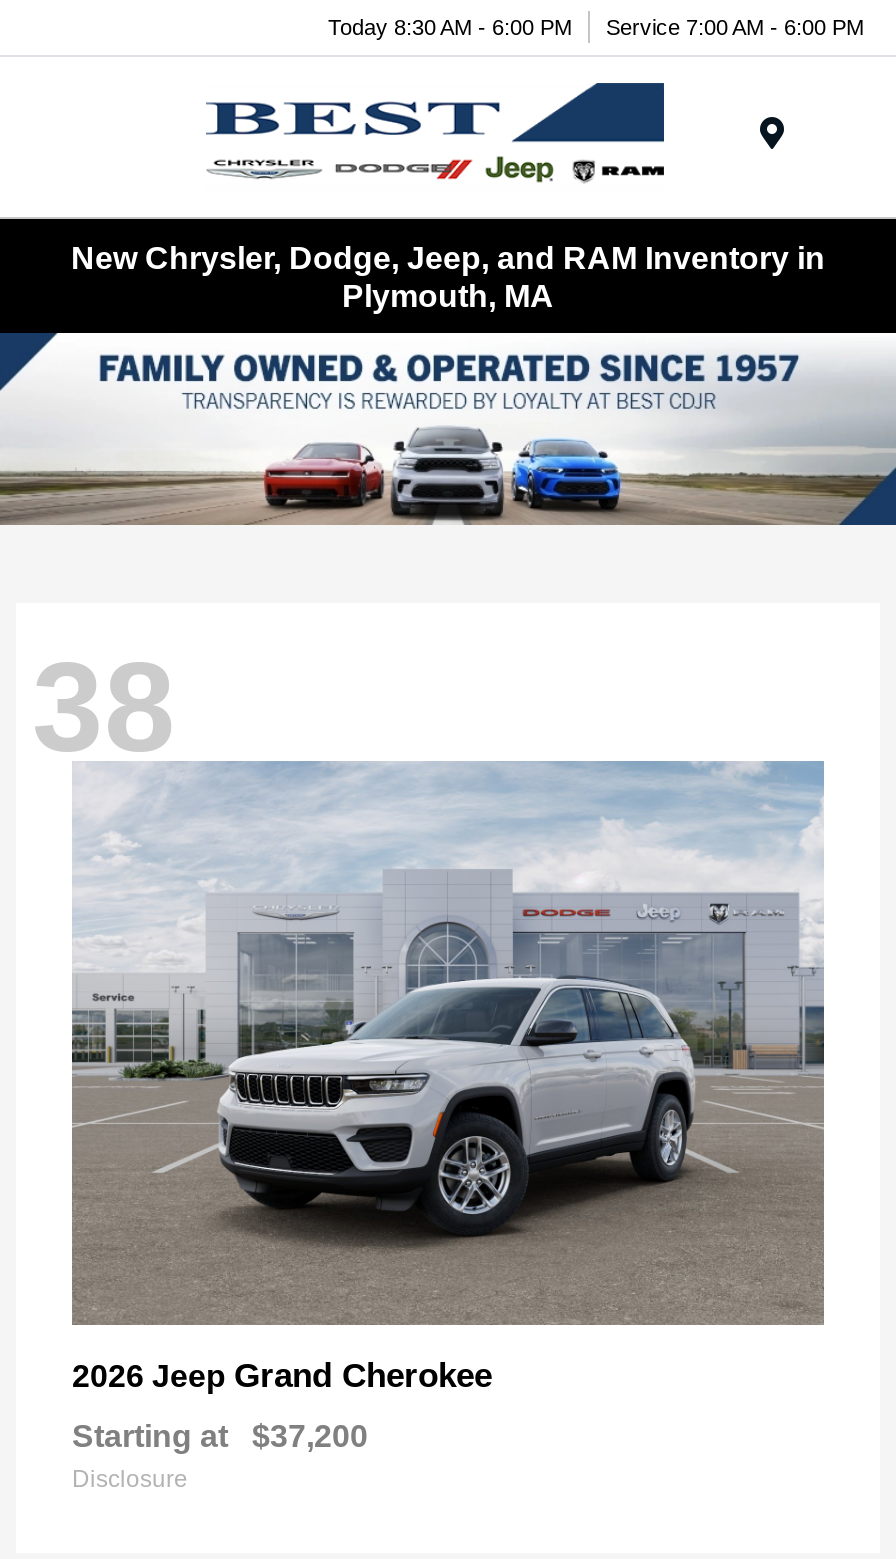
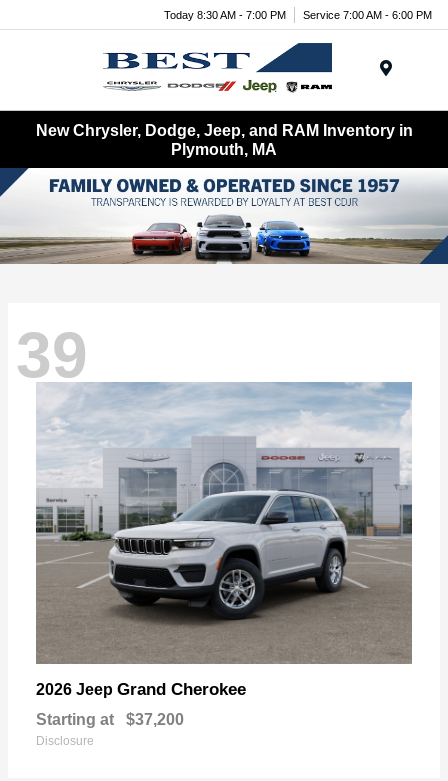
- Today 8:30 AM - 6:00 PM Service 7:00 AM - 6:00 PM
+ Today 8:30 AM - 7:00 PM Service 7:00 AM - 6:00 PM

- 38
+ 39
